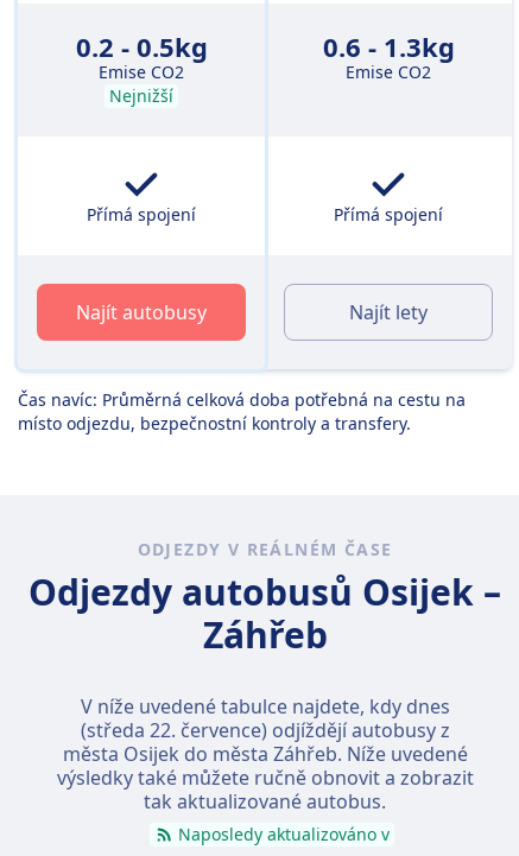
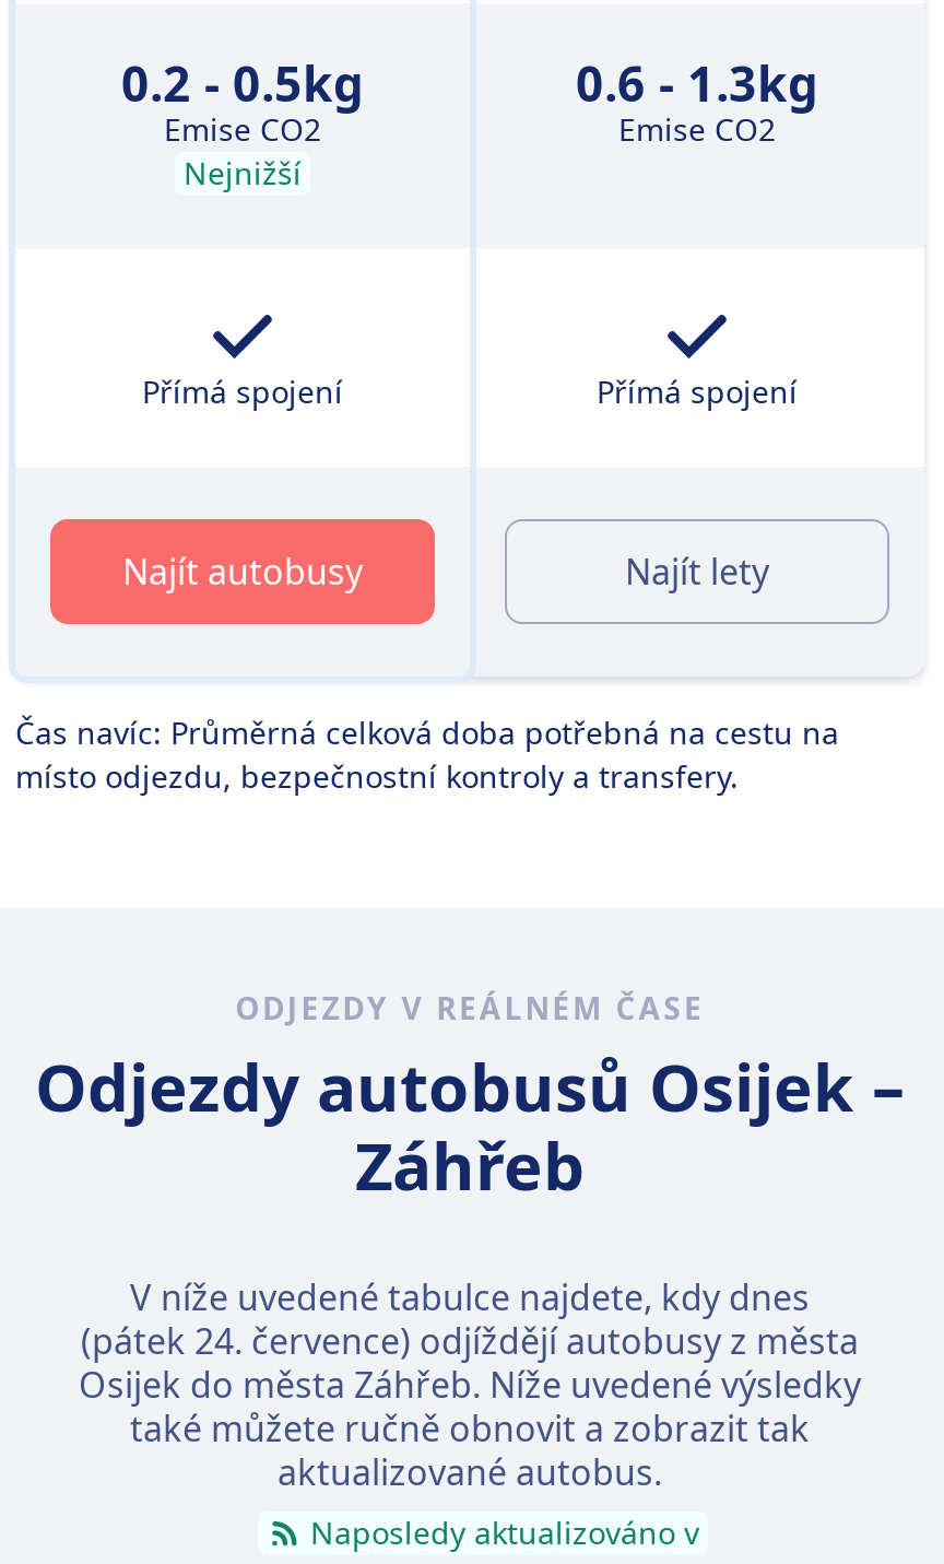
- (středa 22. července) odjíždějí autobusy z
- města Osijek do města Záhřeb. Níže uvedené
- výsledky také můžete ručně obnovit a zobrazit
- tak aktualizované autobus.
+ (pátek 24. července) odjíždějí autobusy z města
+ Osijek do města Záhřeb. Níže uvedené výsledky
+ také můžete ručně obnovit a zobrazit tak
+ aktualizované autobus.
